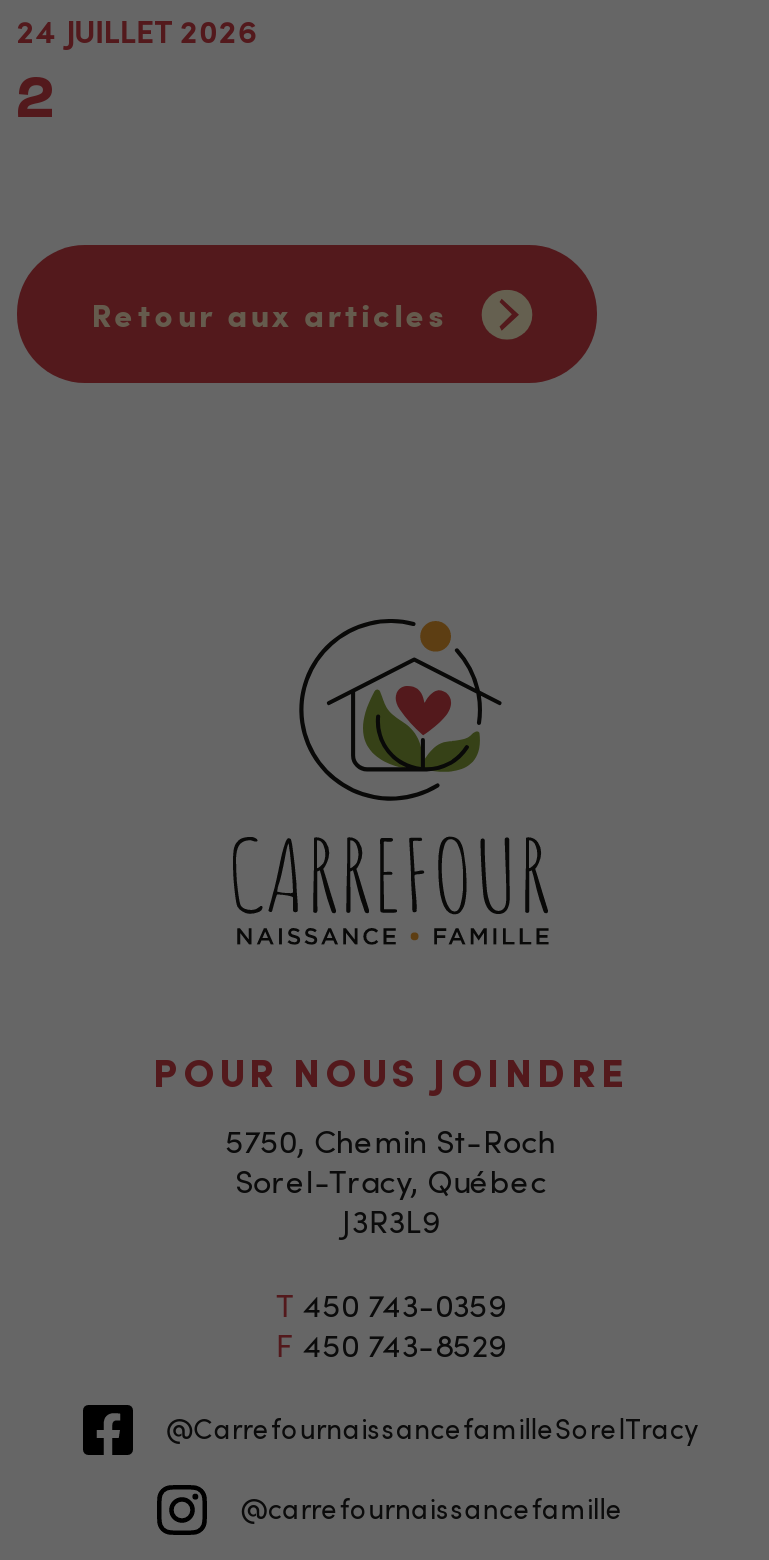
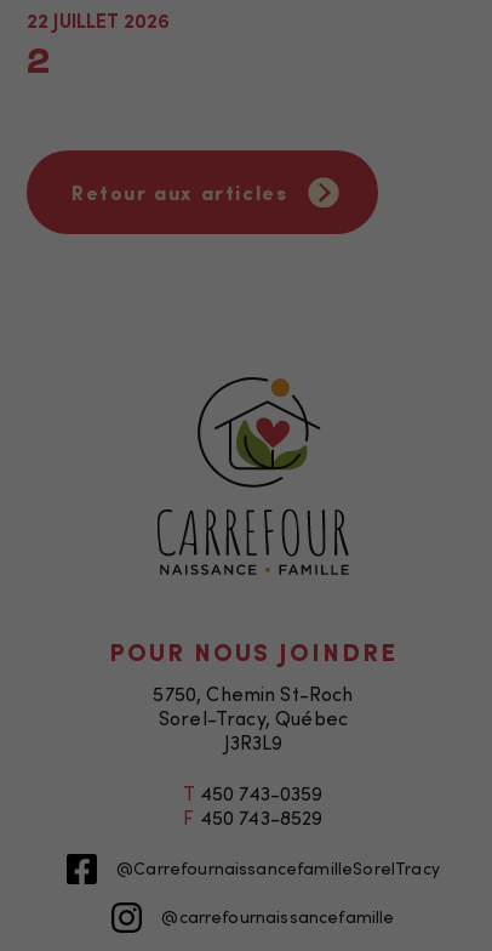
- 24 JUILLET 2026
+ 22 JUILLET 2026
